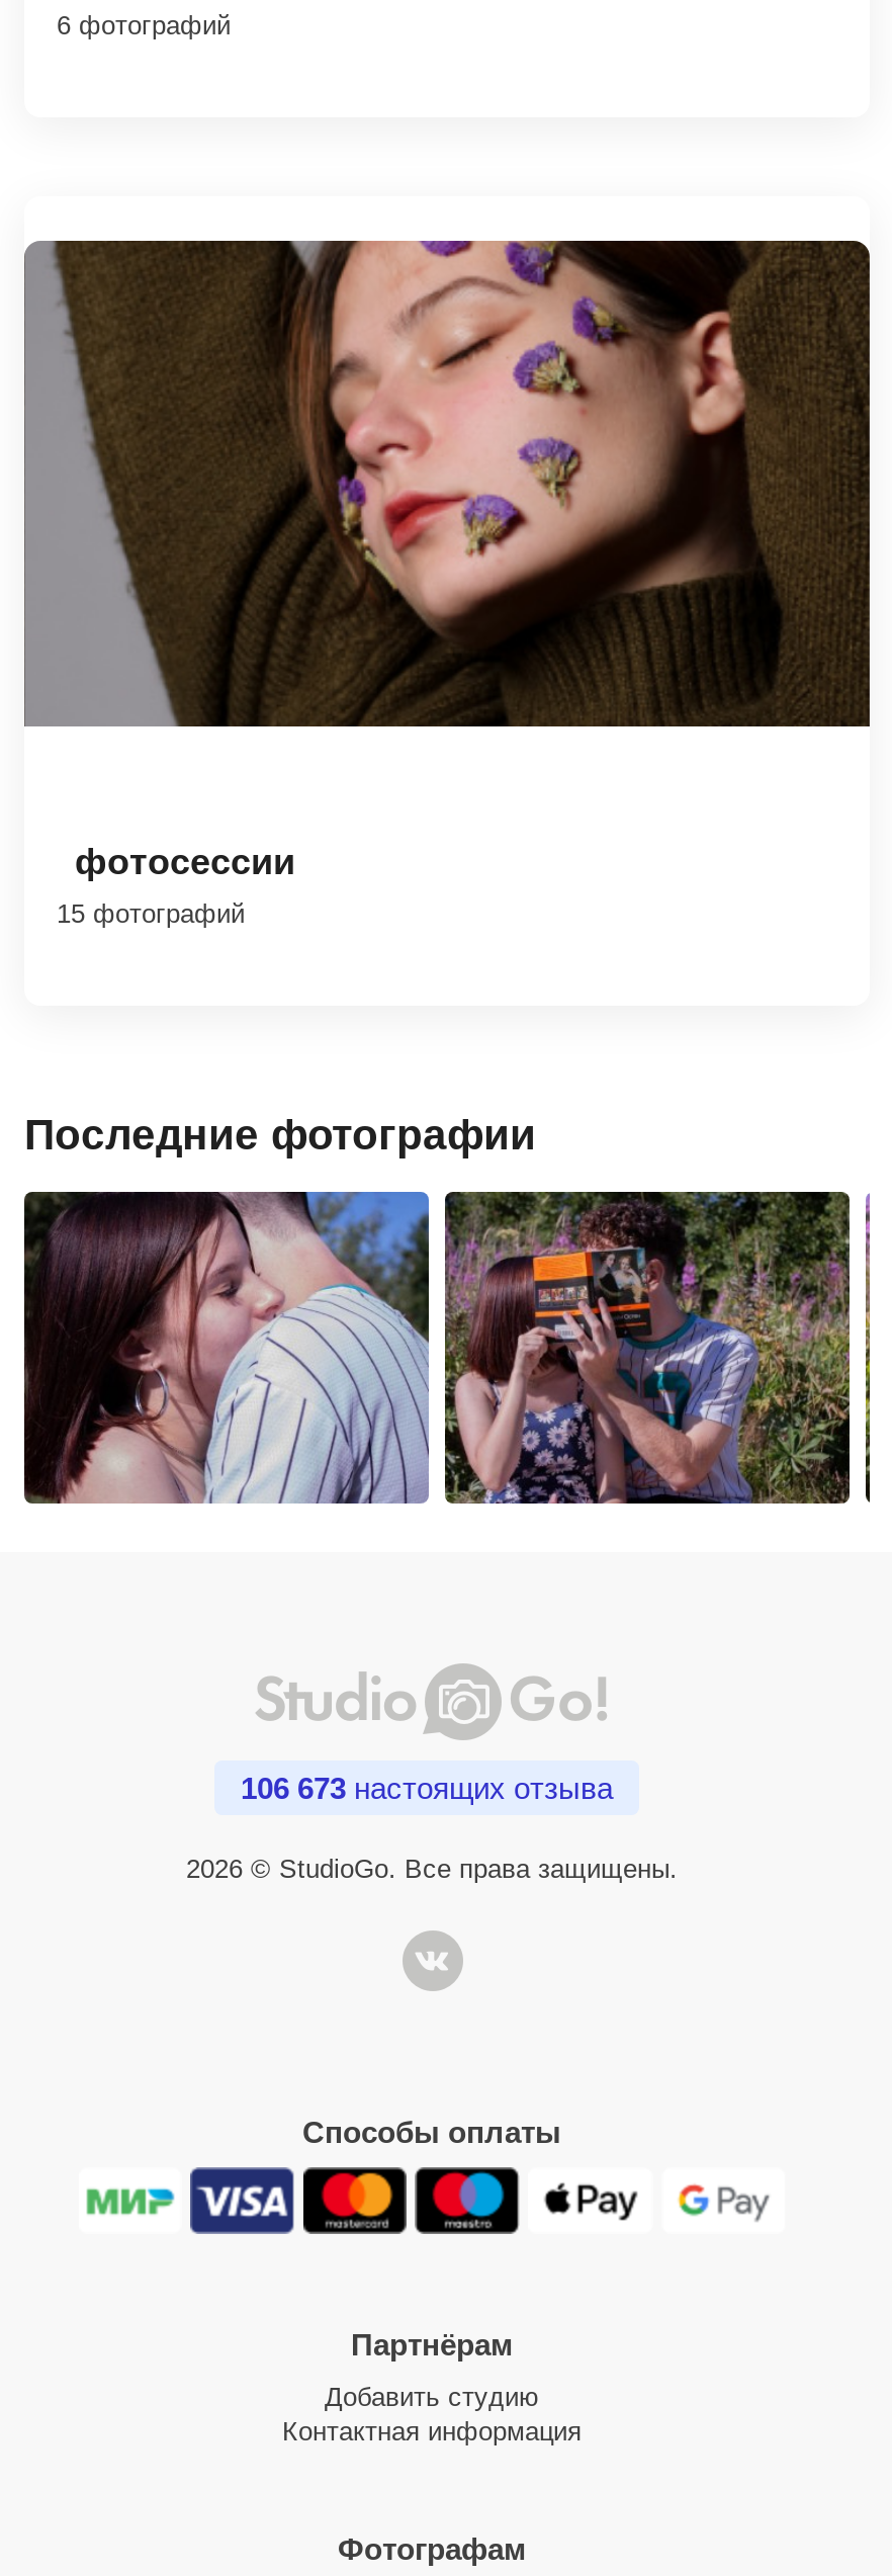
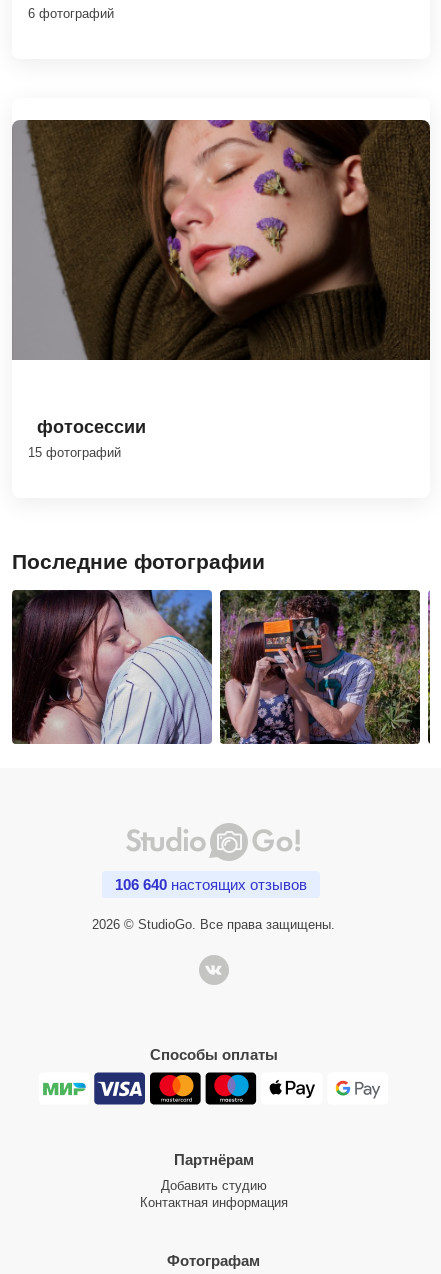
- 106 673 настоящих отзыва
+ 106 640 настоящих отзывов
